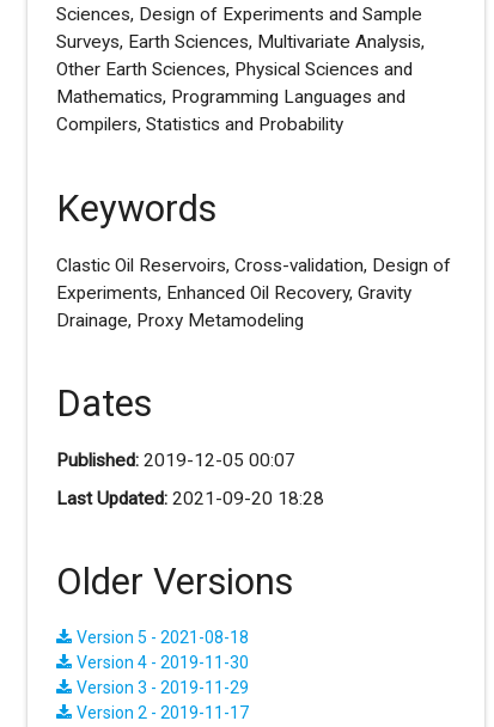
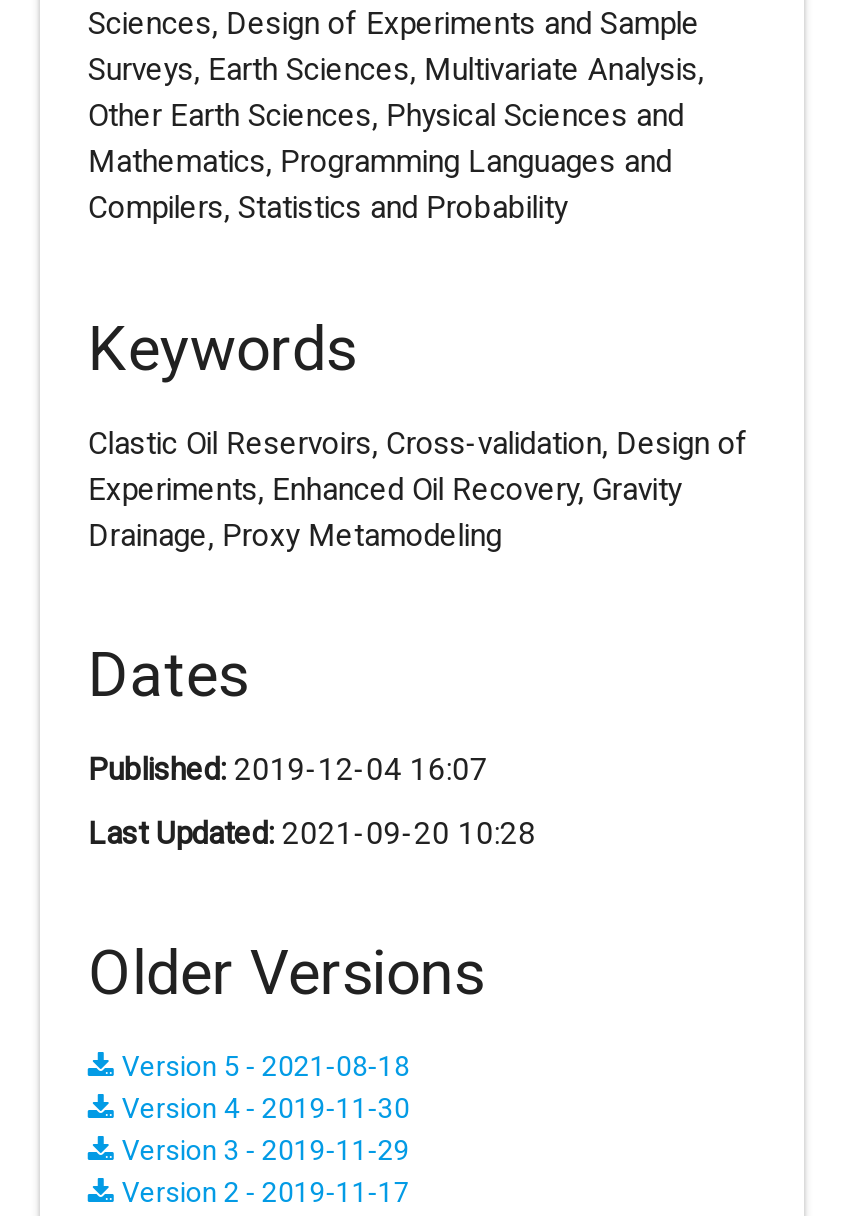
- Published: 2019-12-05 00:07
+ Published: 2019-12-04 16:07

- Last Updated: 2021-09-20 18:28
+ Last Updated: 2021-09-20 10:28
